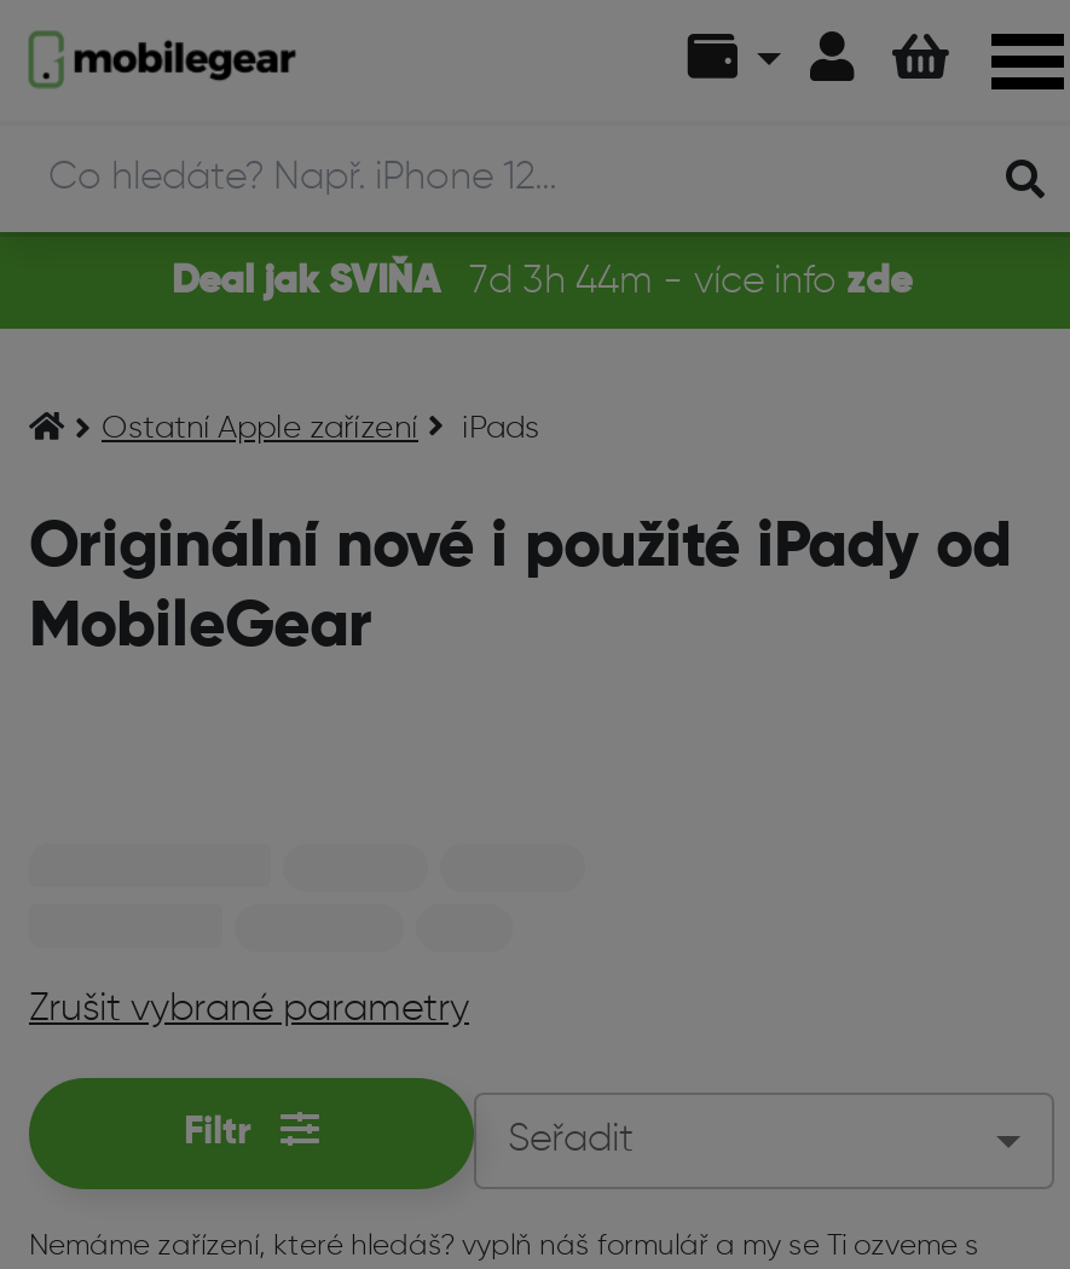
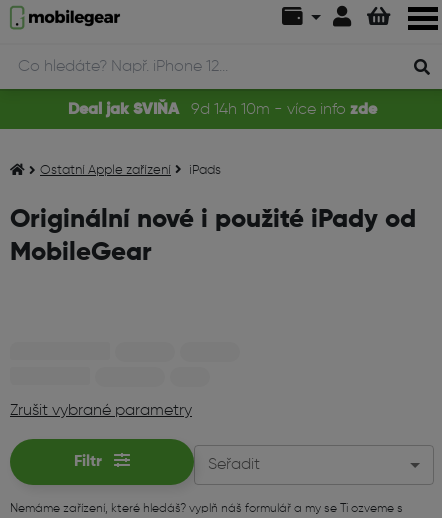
- Deal jak SVIŇA 7d 3h 44m - více info zde
+ Deal jak SVIŇA 9d 14h 10m - více info zde
